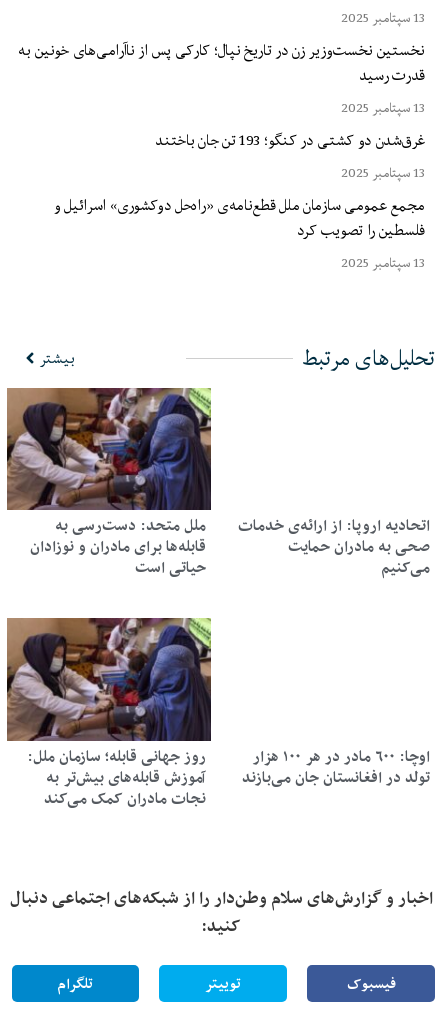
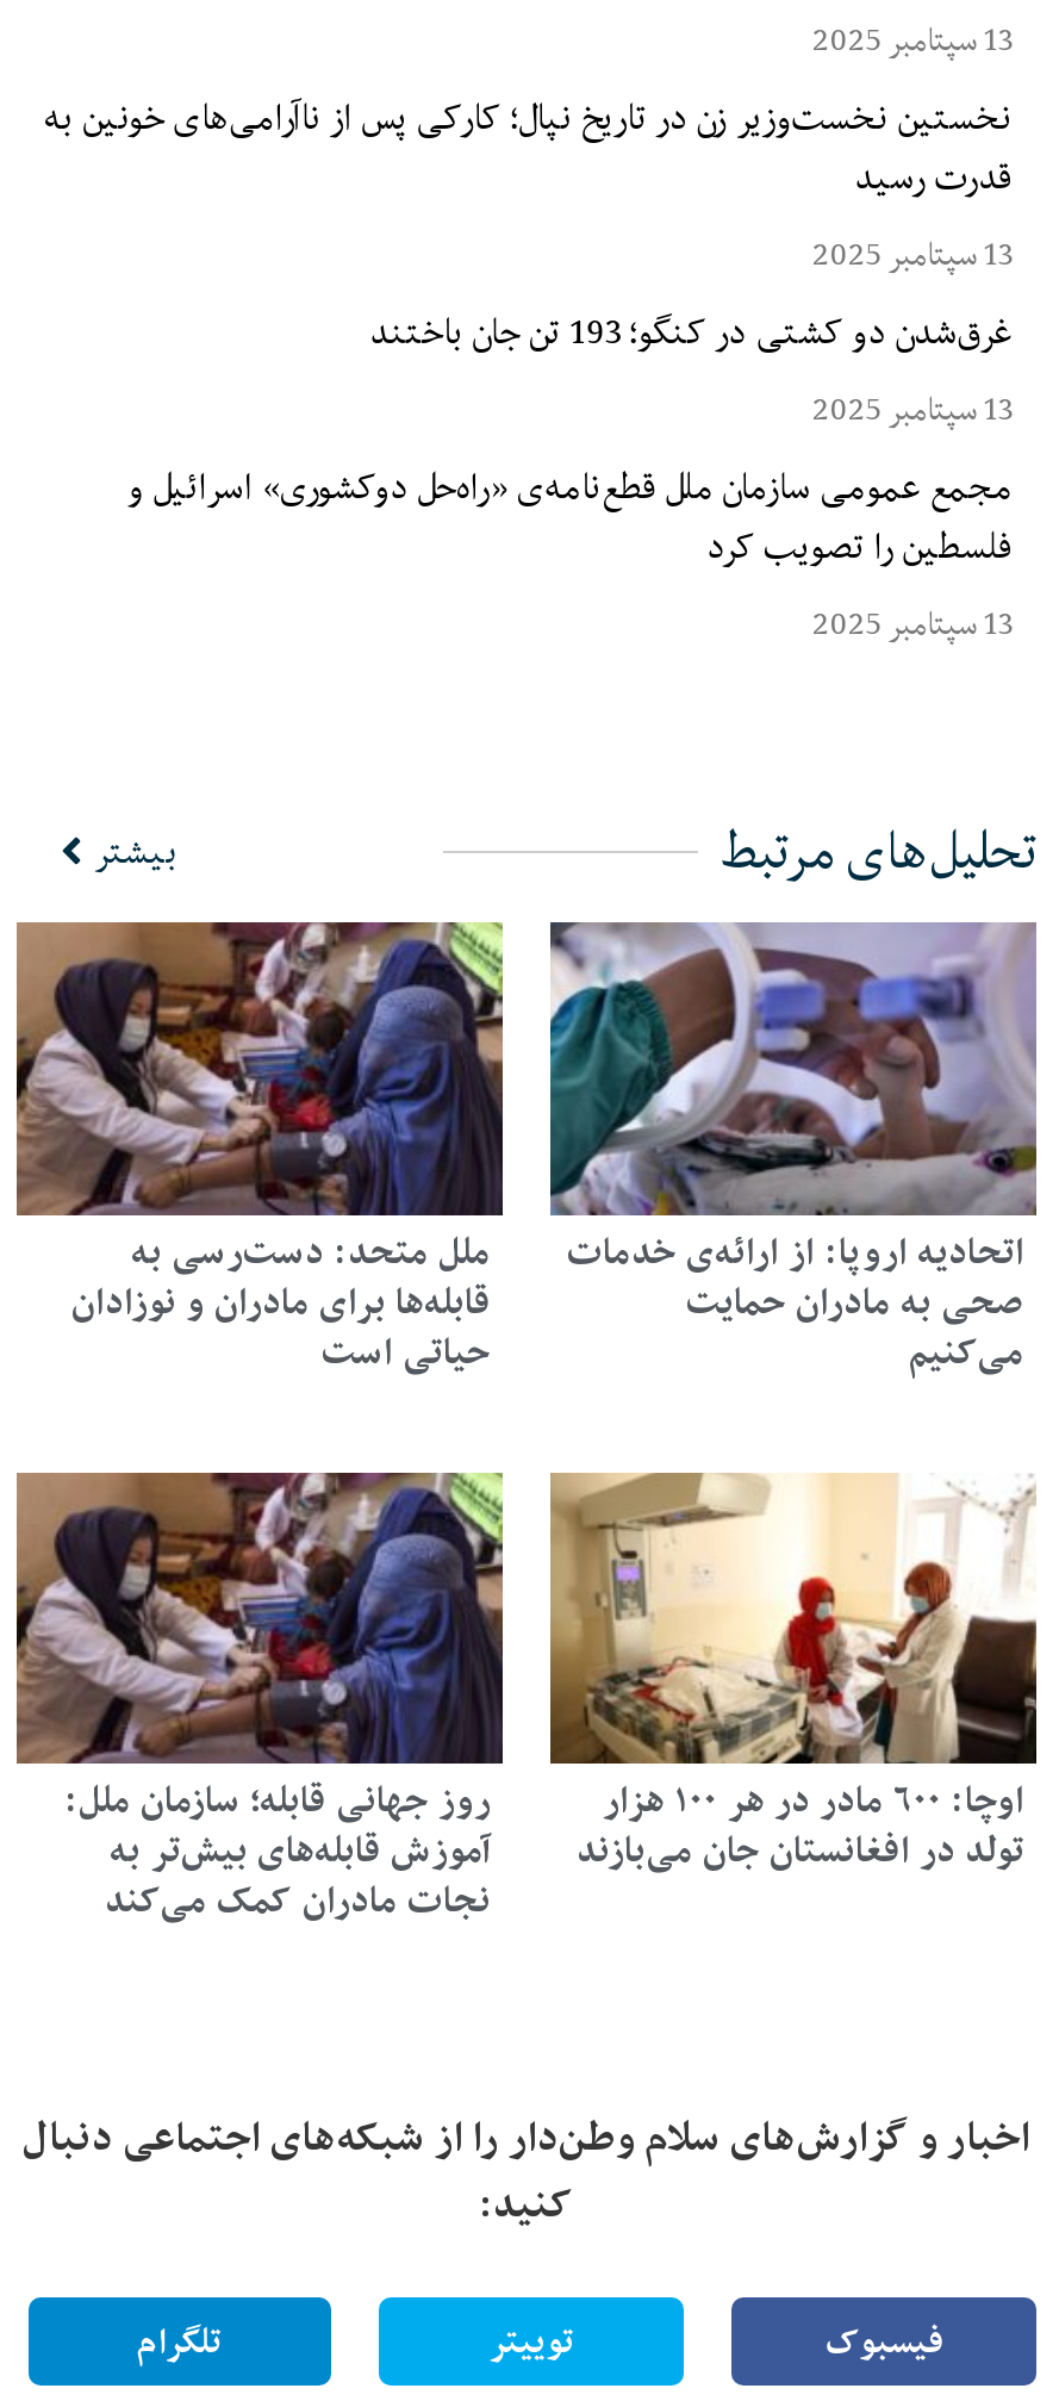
+ [image]

+ [image]
